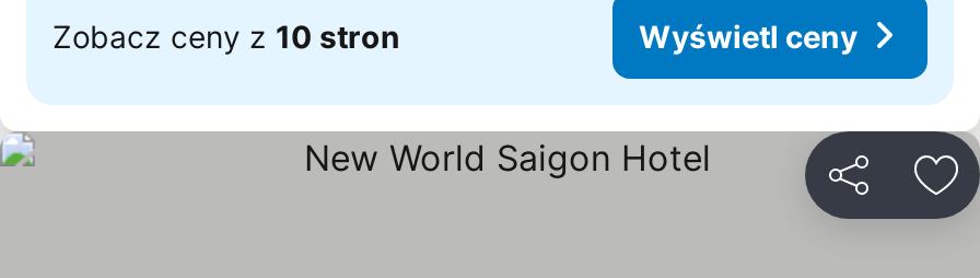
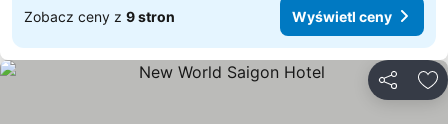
- Zobacz ceny z 10 stron
+ Zobacz ceny z 9 stron
